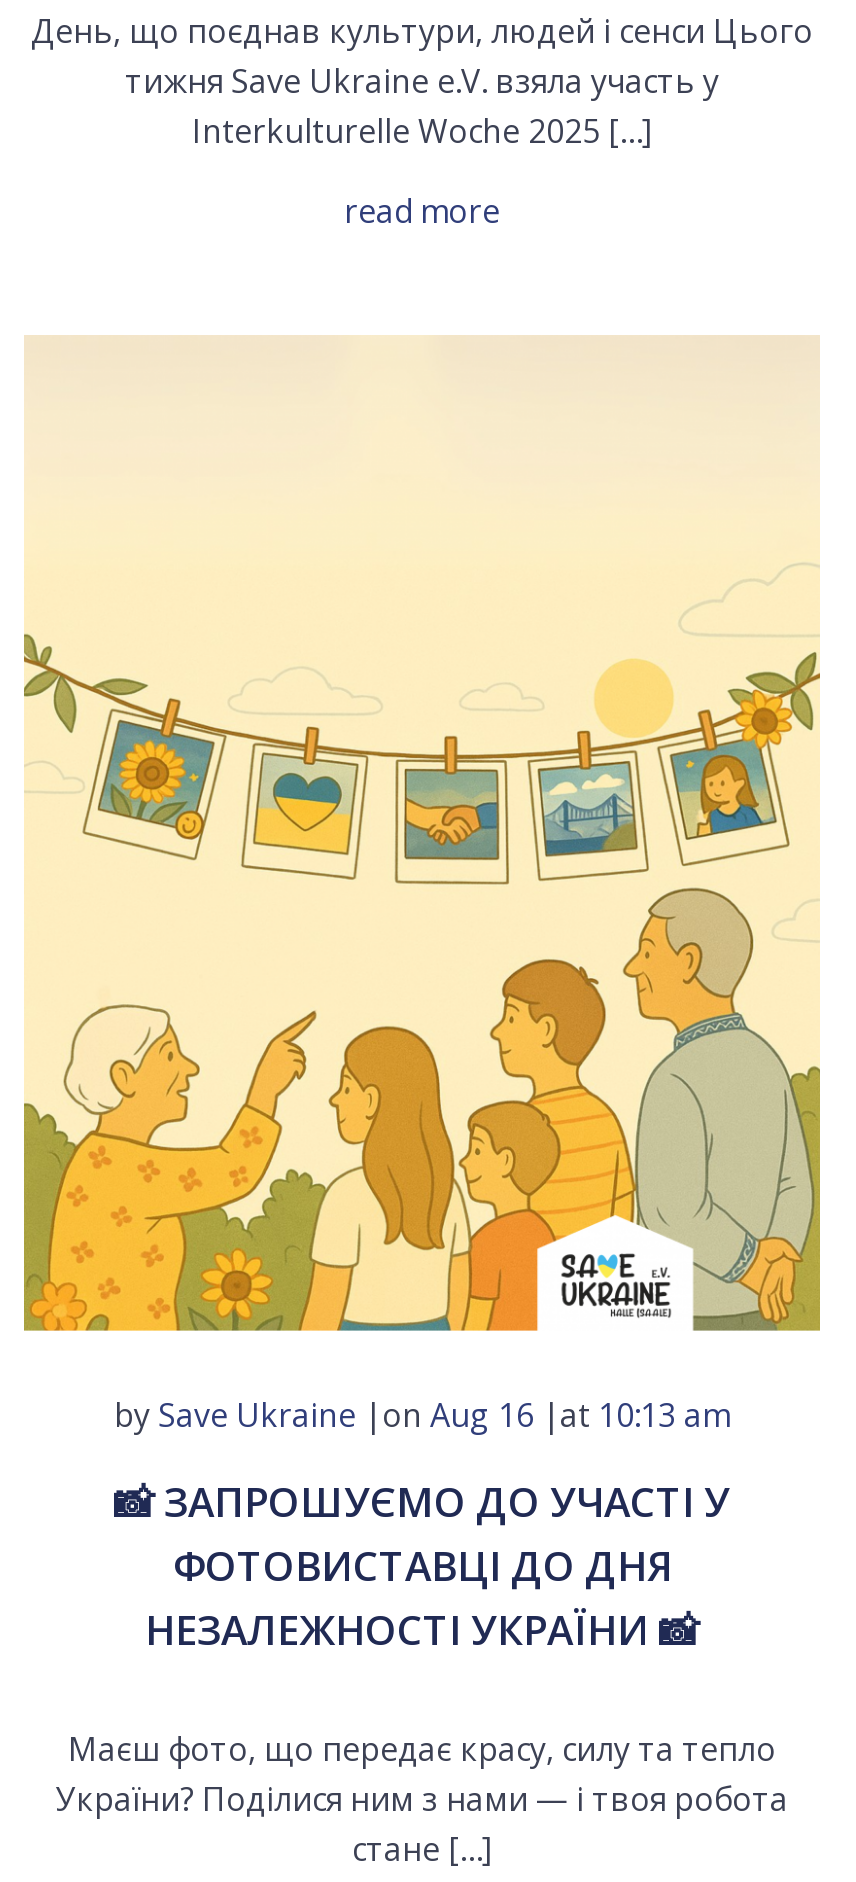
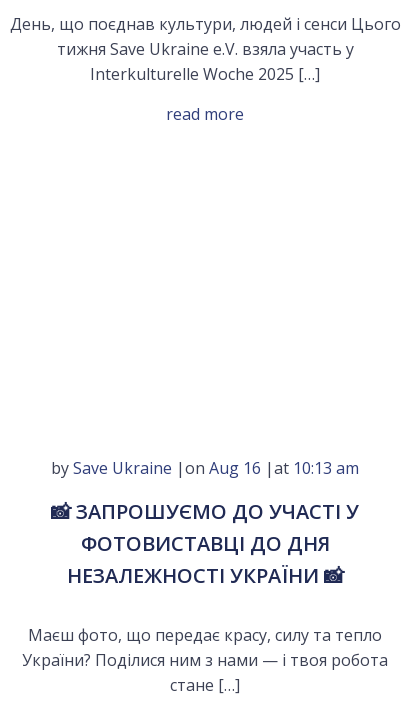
- [image]
